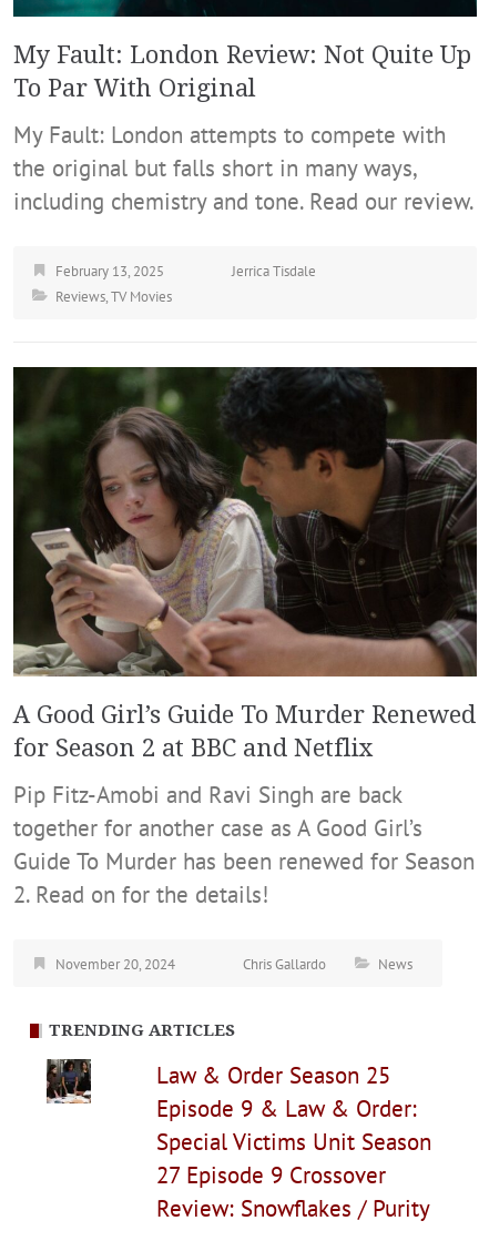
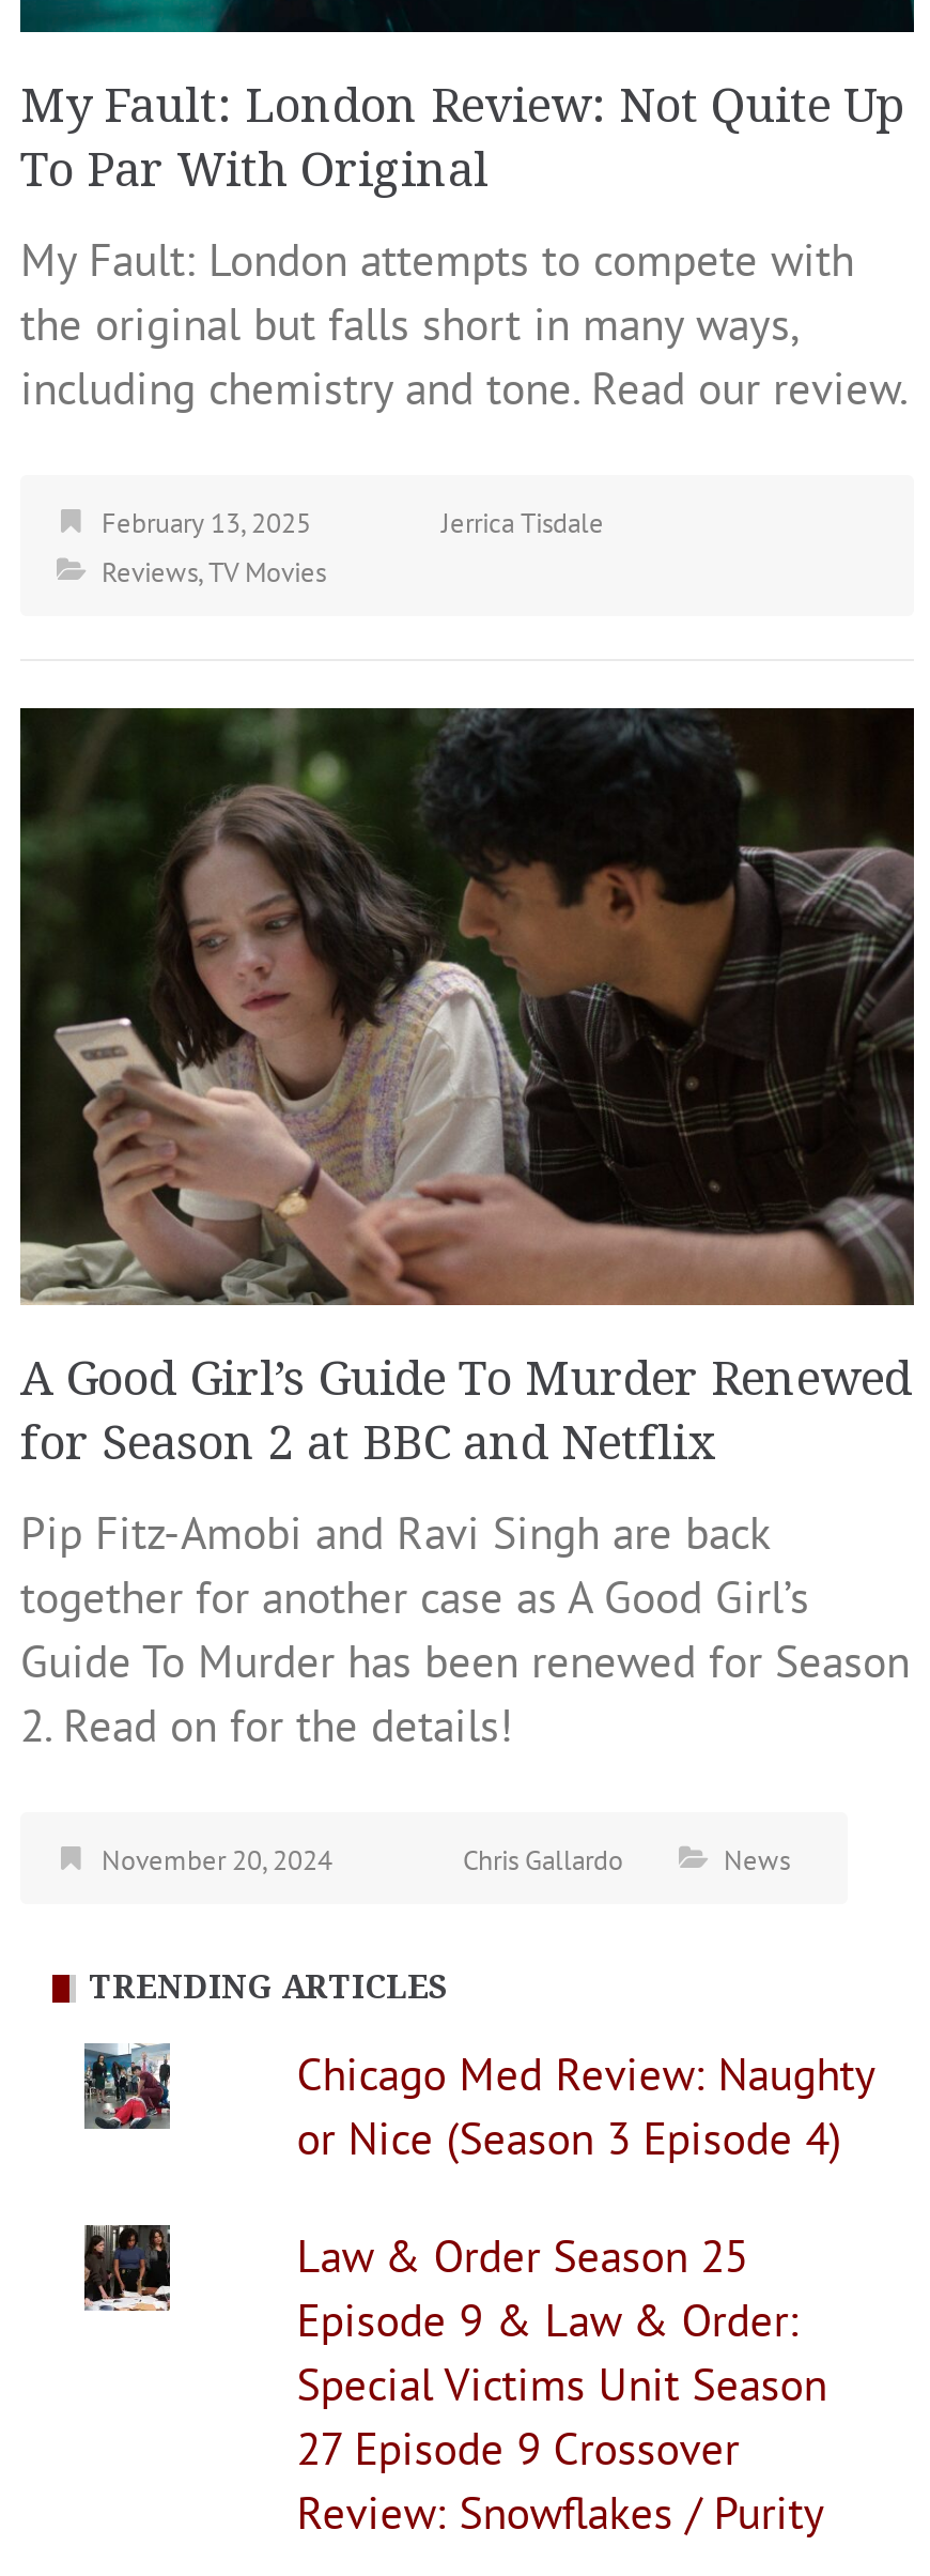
+ [image]

+ Chicago Med Review: Naughty
+ or Nice (Season 3 Episode 4)
